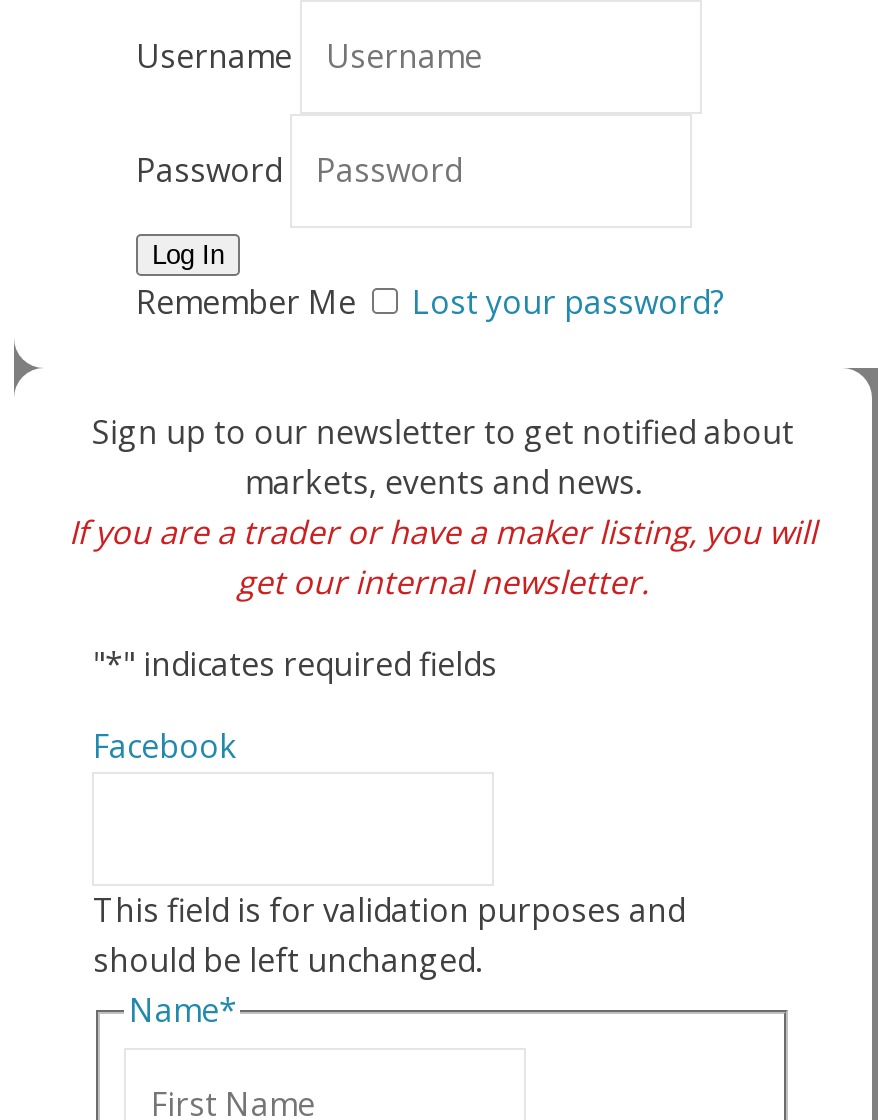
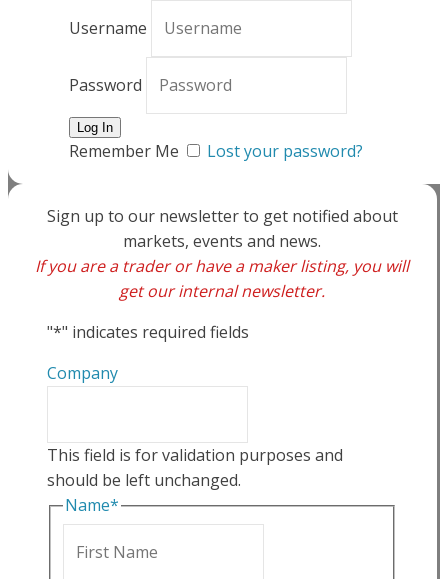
- Facebook
+ Company
